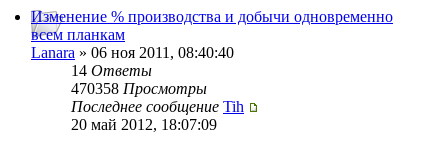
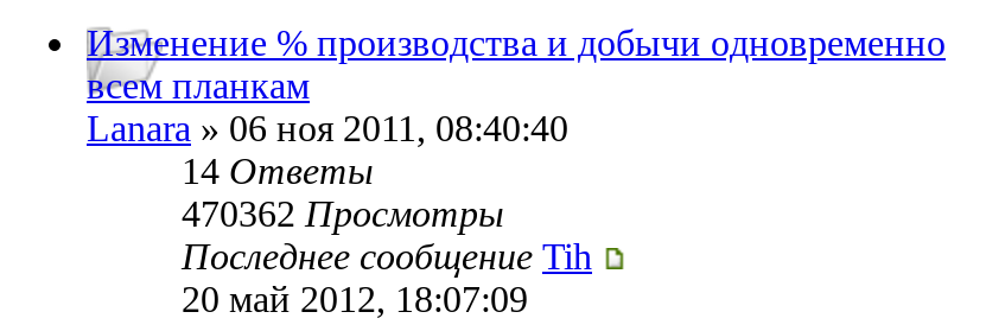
- 470358 Просмотры
+ 470362 Просмотры
